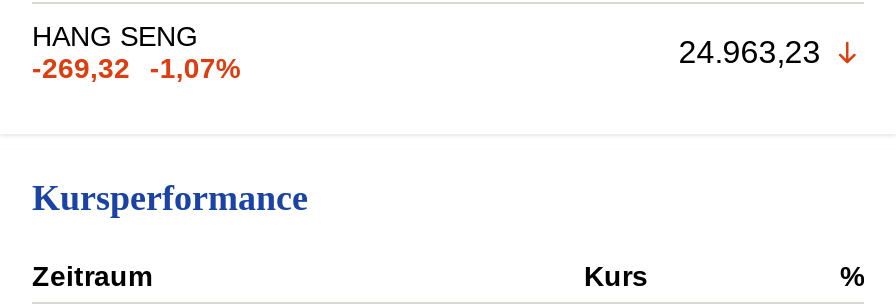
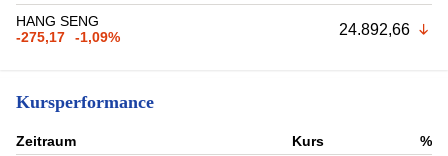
- 24.963,23
+ 24.892,66

- -269,32
+ -275,17

- -1,07%
+ -1,09%
